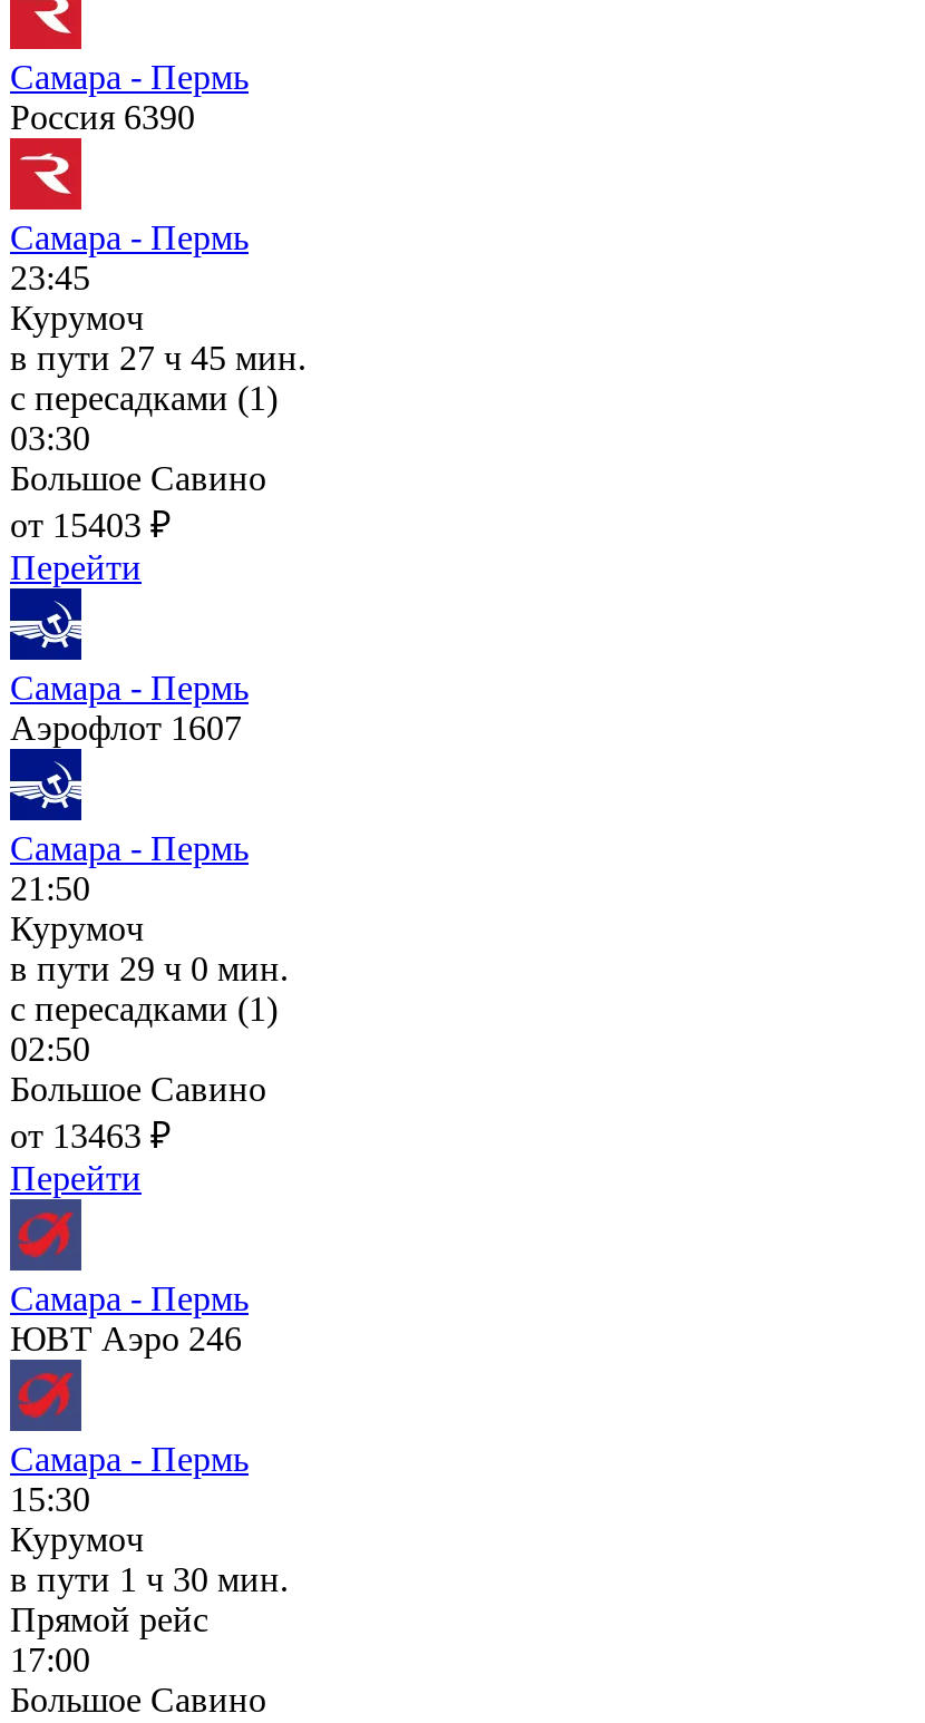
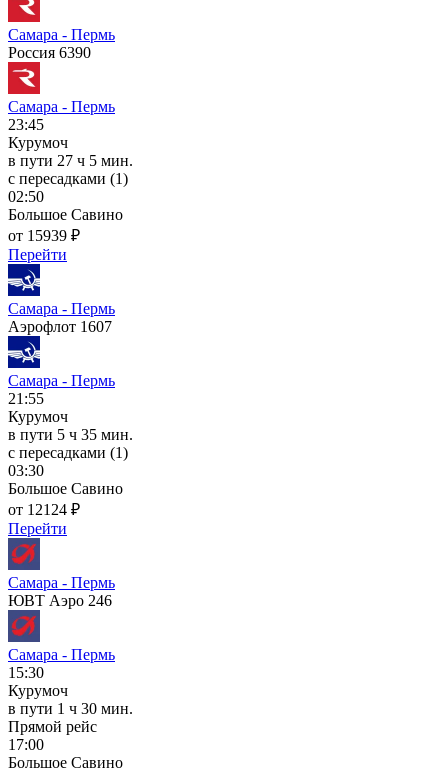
- в пути 27 ч 45 мин.
+ в пути 27 ч 5 мин.

- 03:30
+ 02:50

- от 15403 ₽
+ от 15939 ₽

- 21:50
+ 21:55

- в пути 29 ч 0 мин.
+ в пути 5 ч 35 мин.

- 02:50
+ 03:30

- от 13463 ₽
+ от 12124 ₽
